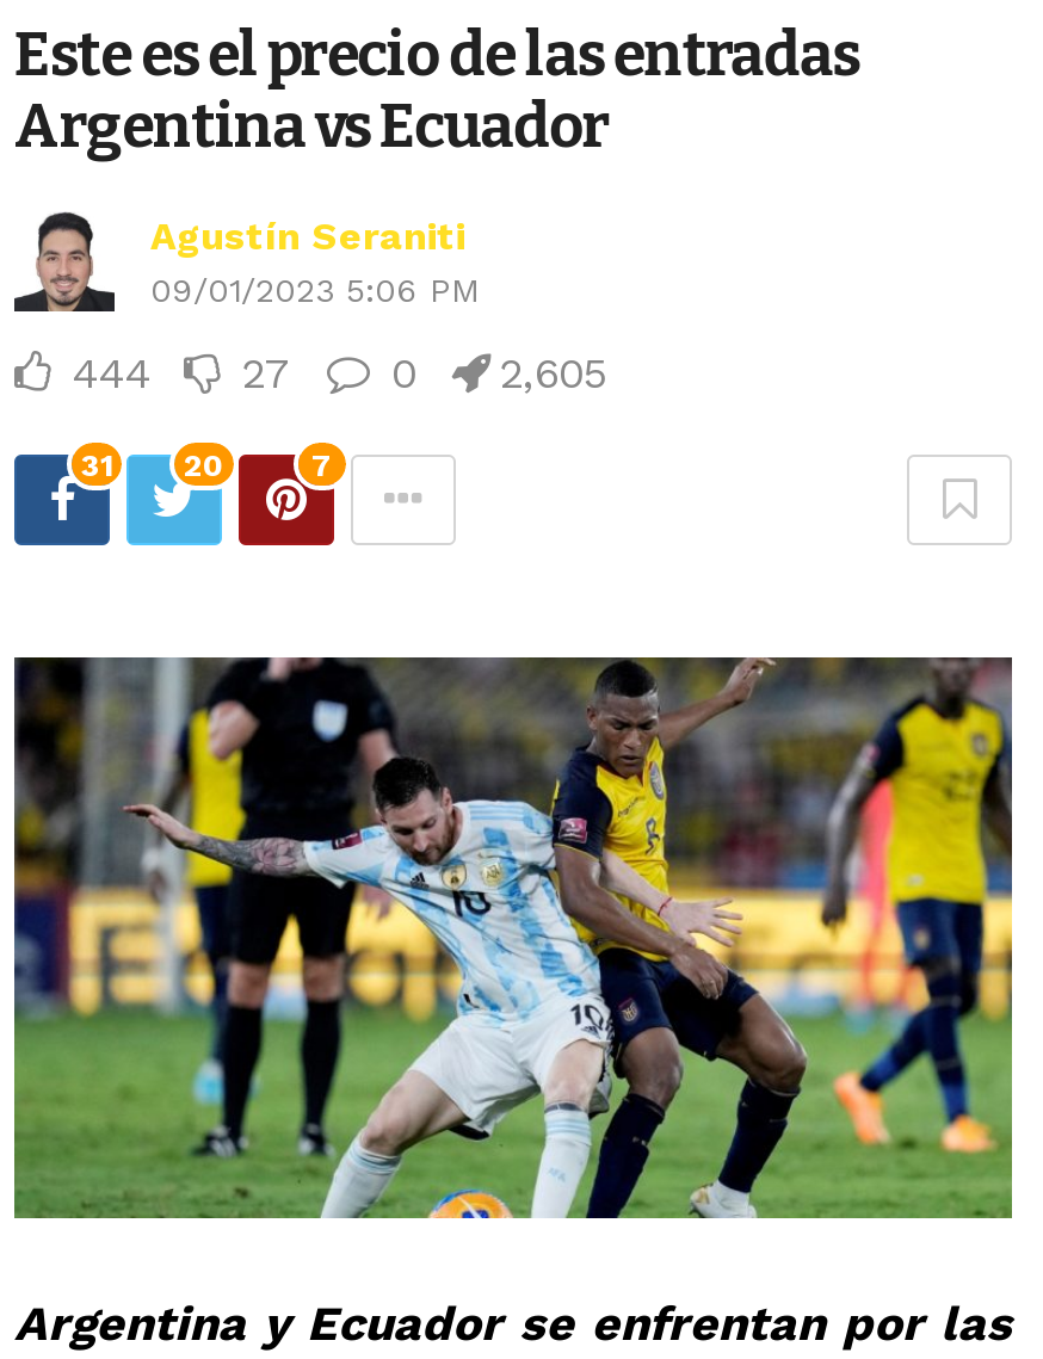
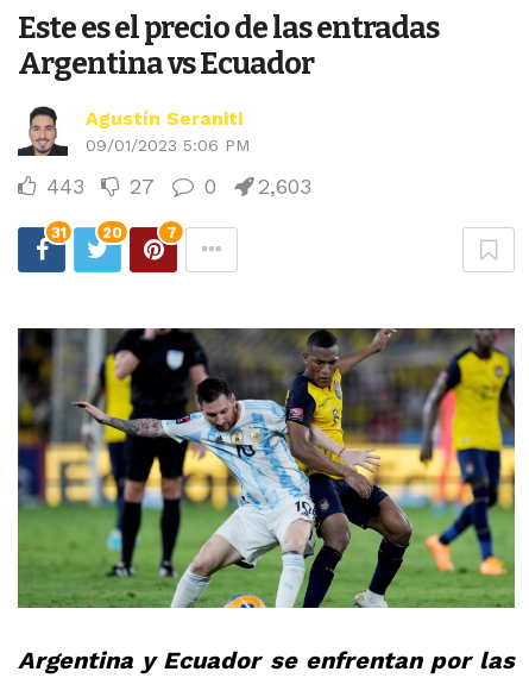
- 444
+ 443

- 2,605
+ 2,603
